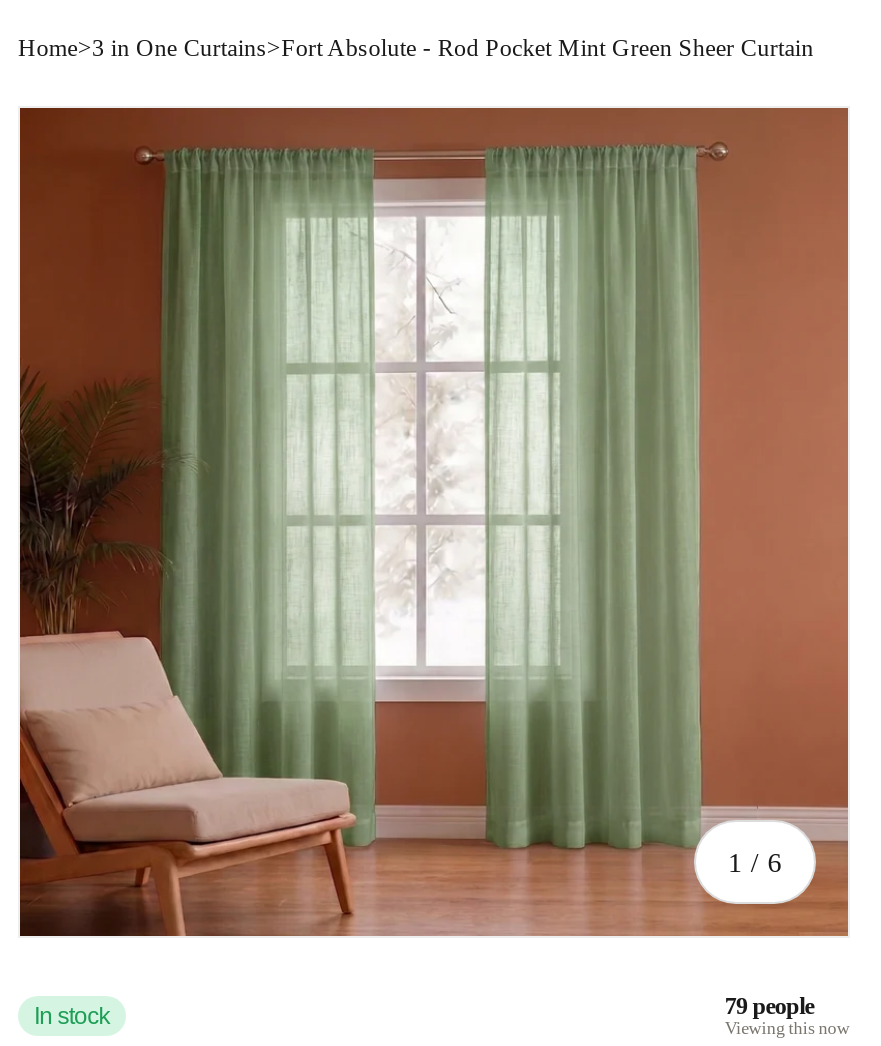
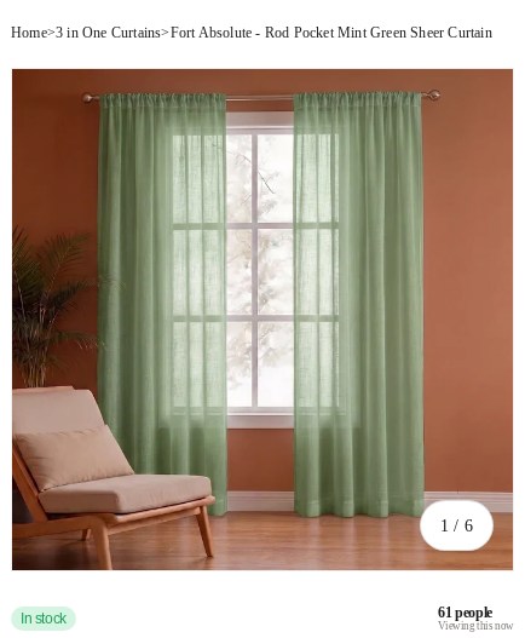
- 79 people
+ 61 people
